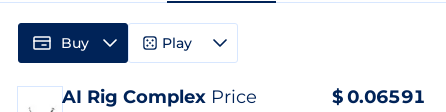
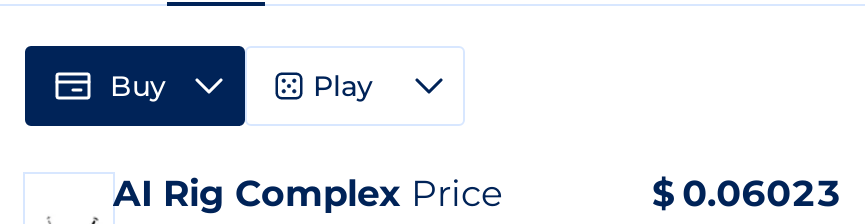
- $0.06591
+ $0.06023
